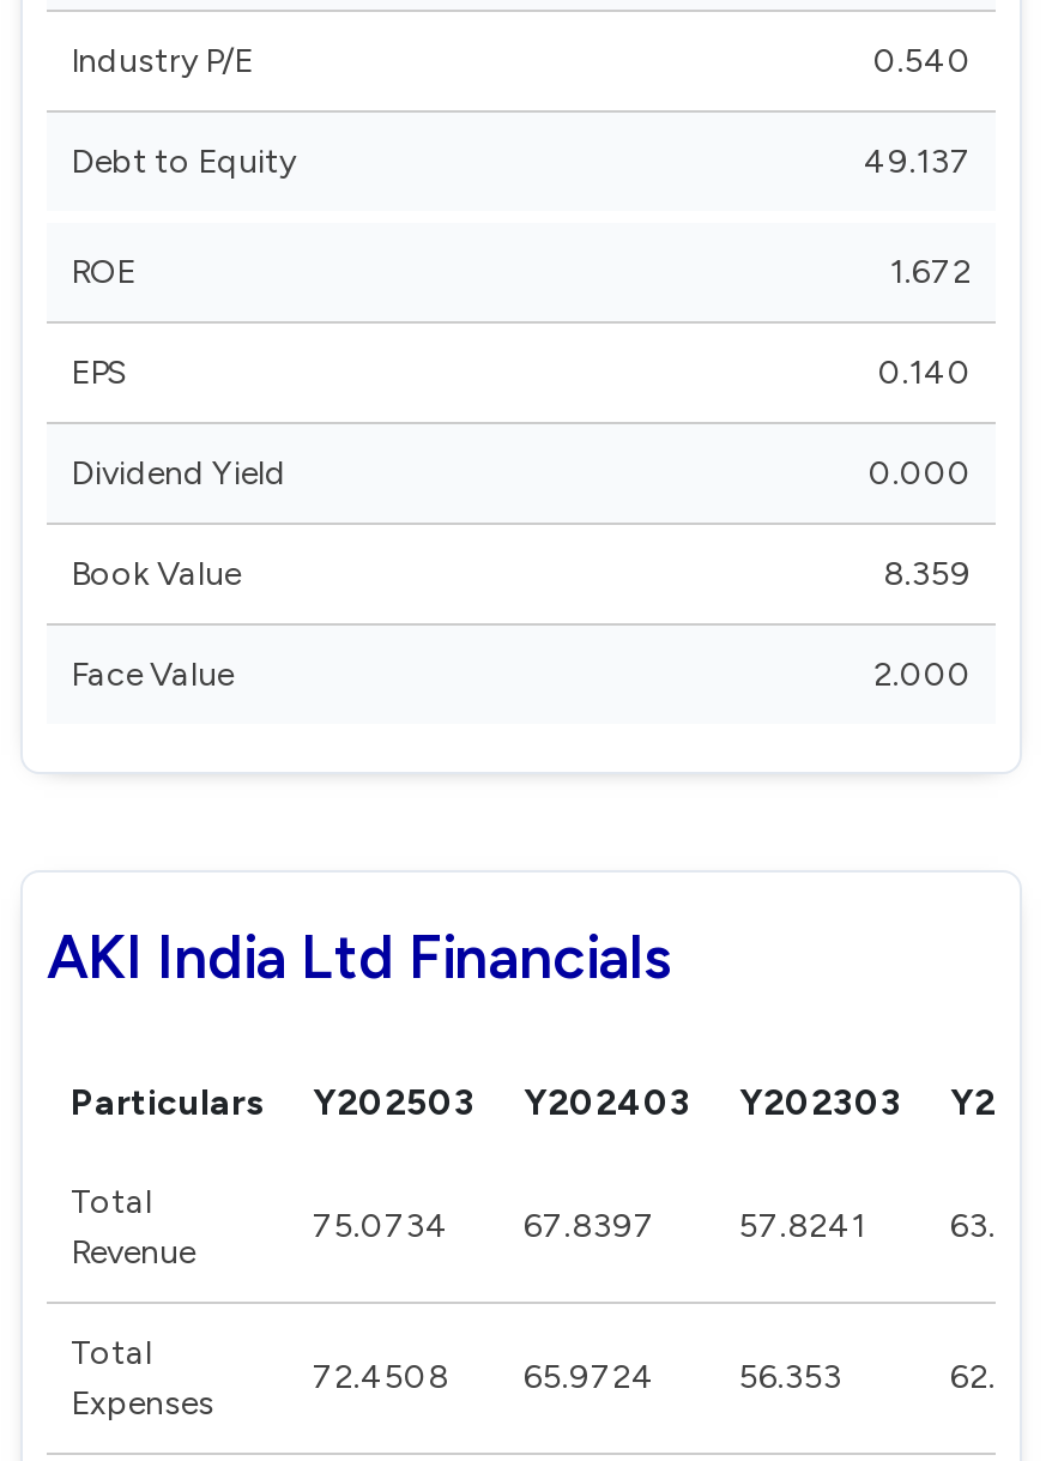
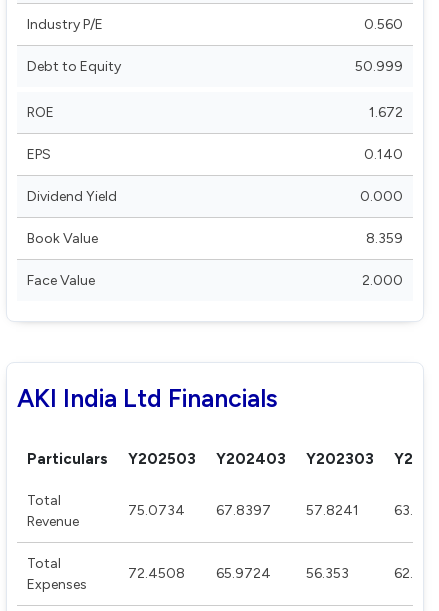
- 0.540
+ 0.560

- 49.137
+ 50.999
